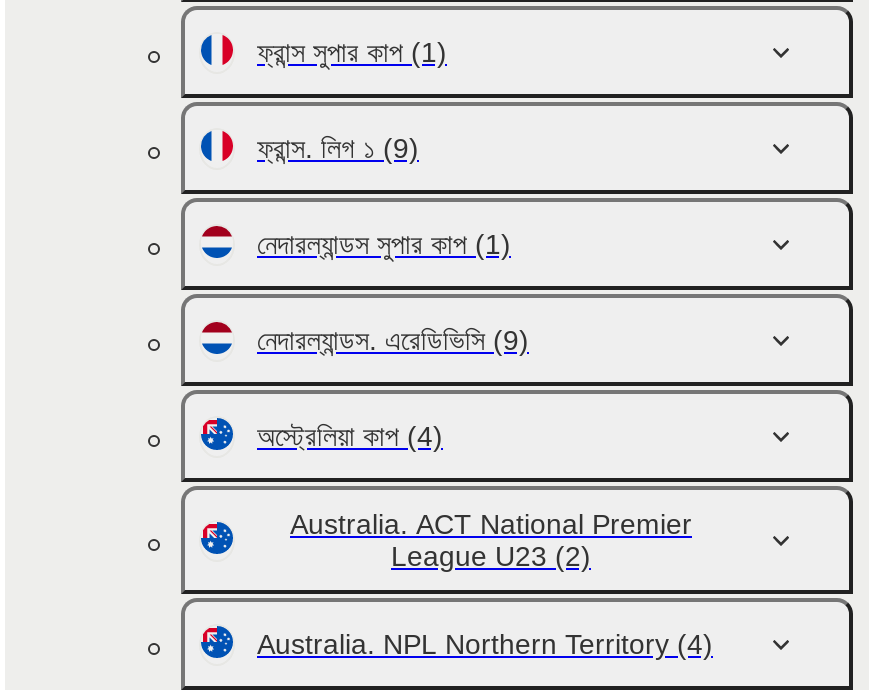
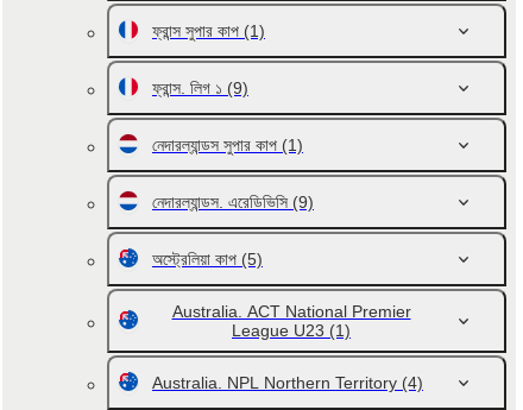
- অস্ট্রেলিয়া কাপ (4)
+ অস্ট্রেলিয়া কাপ (5)

- League U23 (2)
+ League U23 (1)
